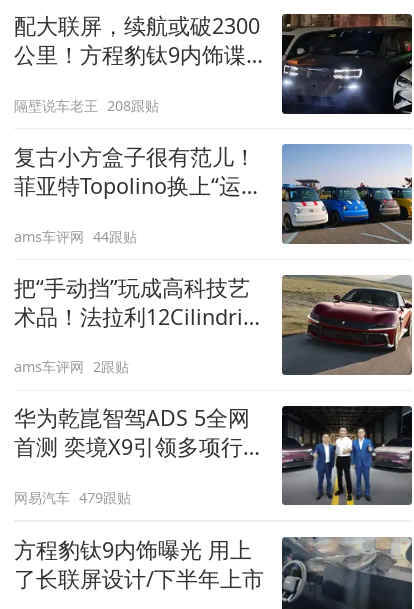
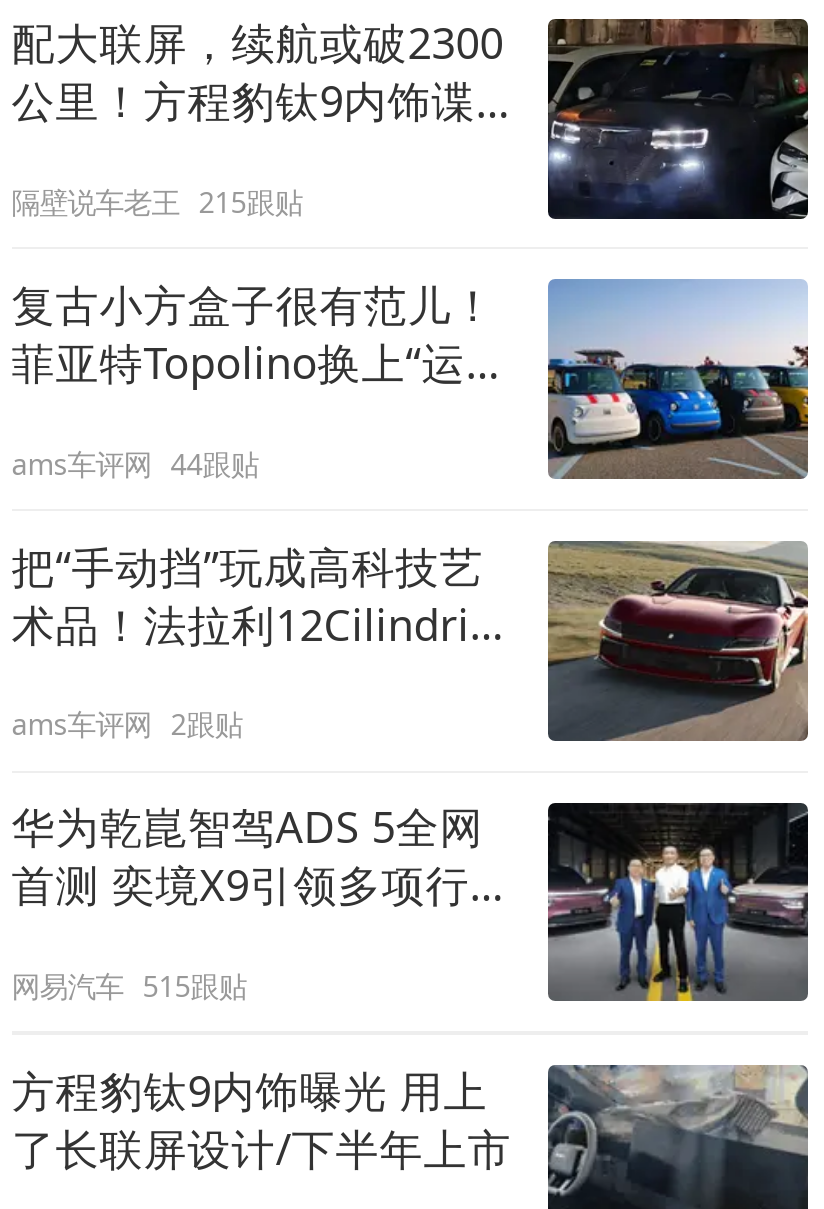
- 隔壁说车老王 208跟贴
+ 隔壁说车老王 215跟贴

- 网易汽车 479跟贴
+ 网易汽车 515跟贴
